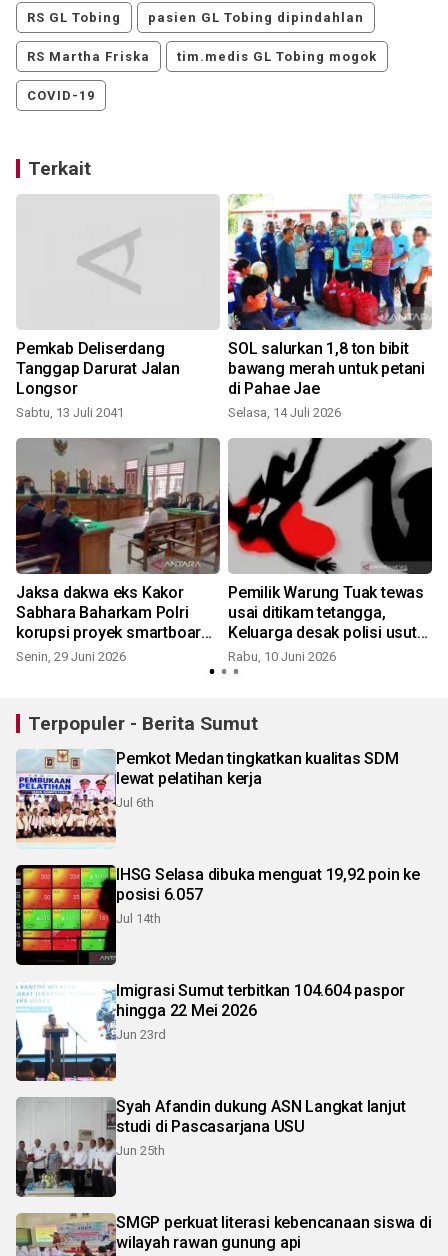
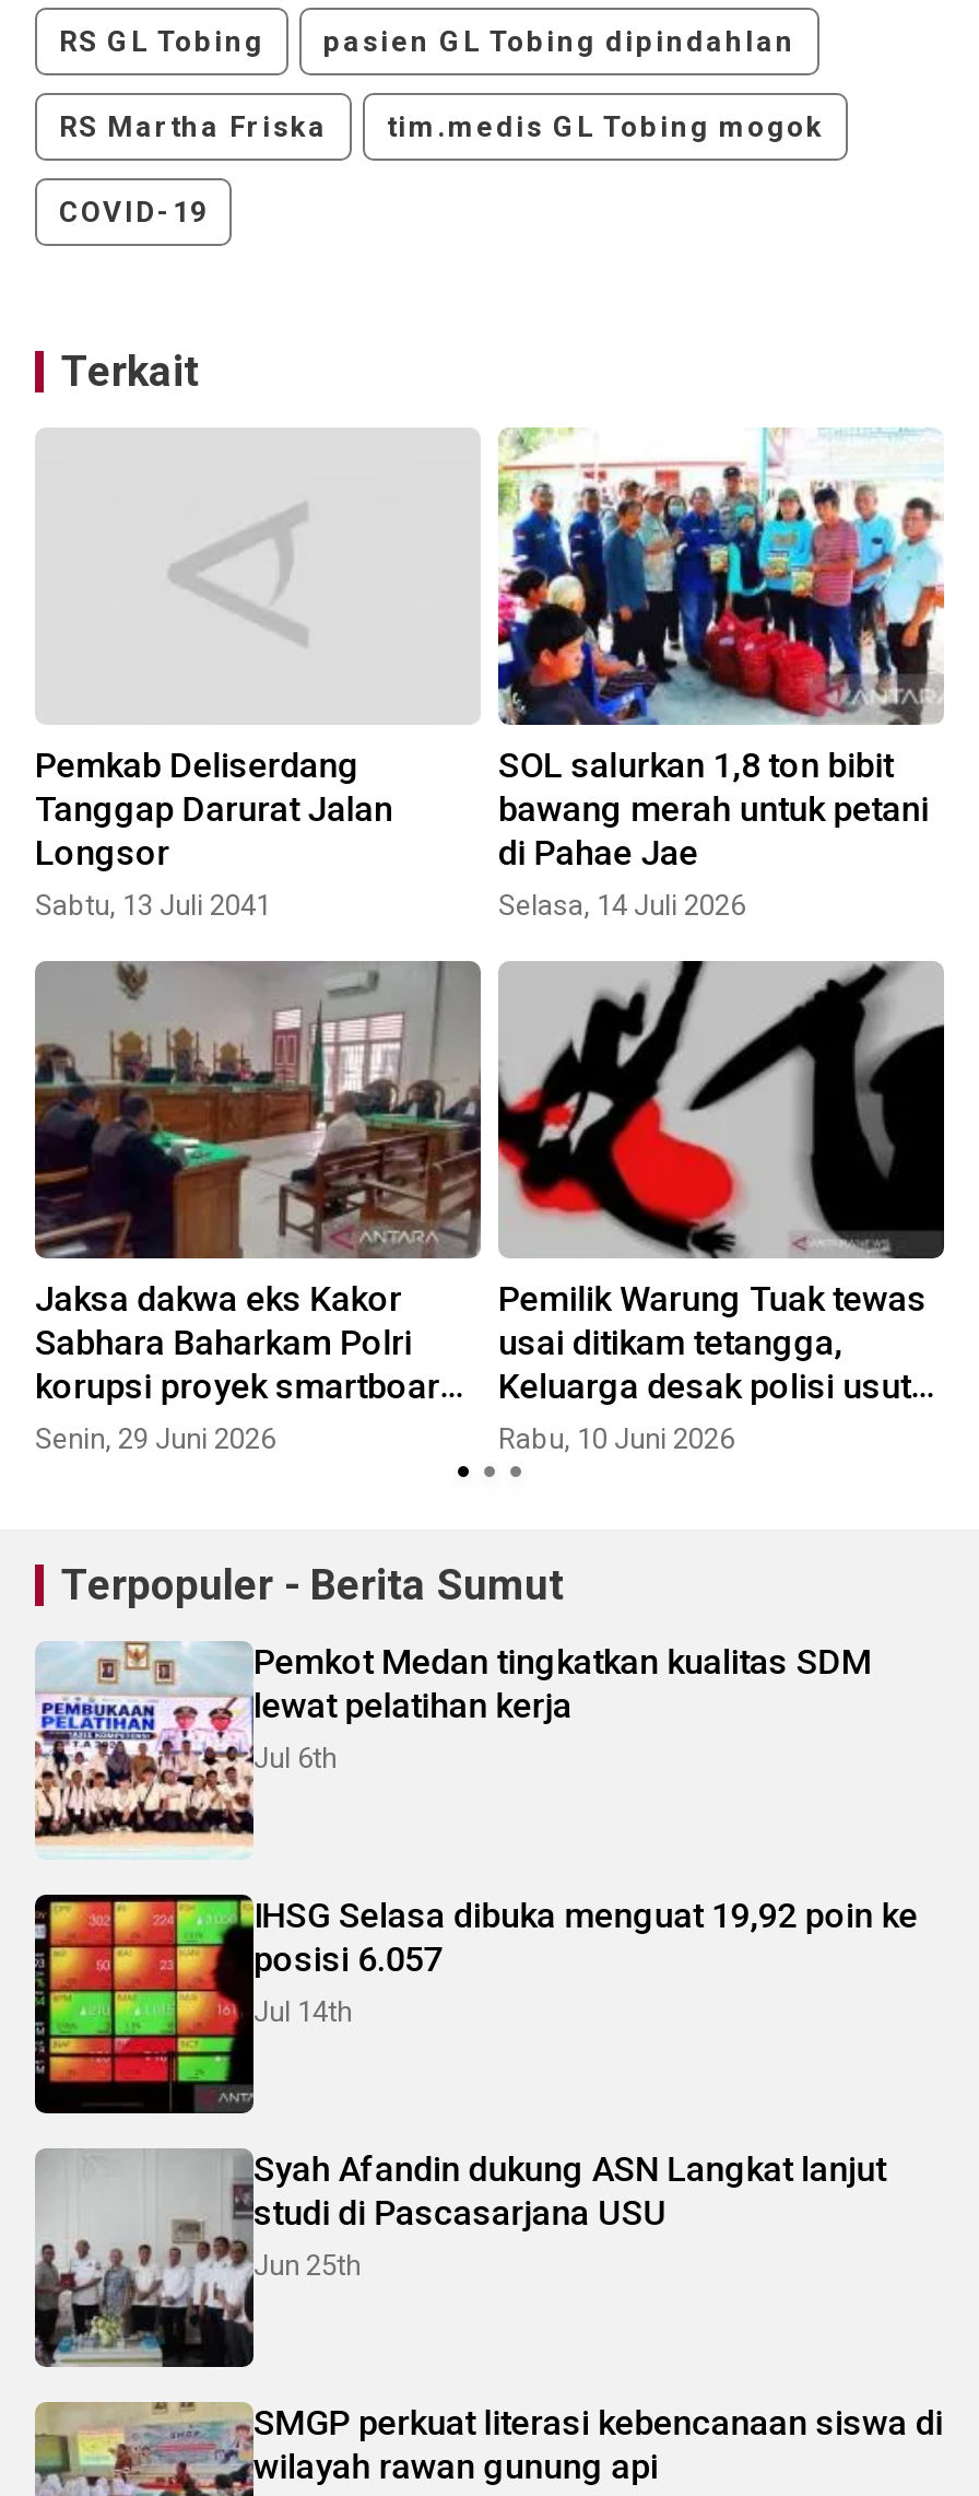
- [image]
- Imigrasi Sumut terbitkan 104.604 paspor
- hingga 22 Mei 2026
- Jun 23rd
